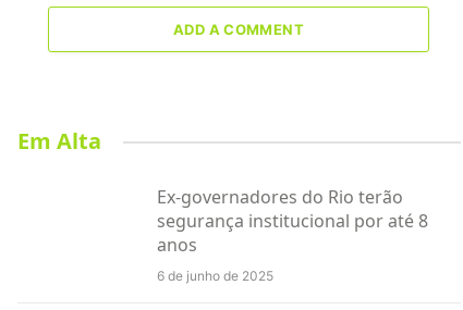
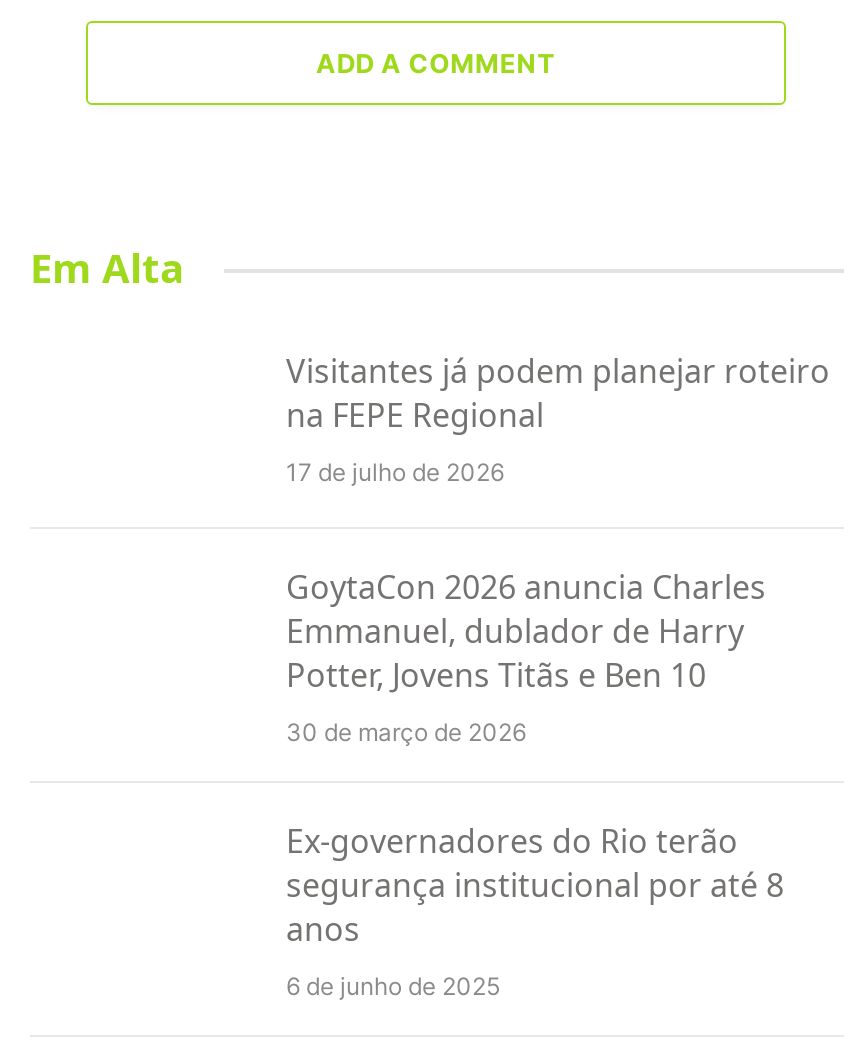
+ Visitantes já podem planejar roteiro
+ na FEPE Regional
+ 17 de julho de 2026
+ GoytaCon 2026 anuncia Charles
+ Emmanuel, dublador de Harry
+ Potter, Jovens Titãs e Ben 10
+ 30 de março de 2026
